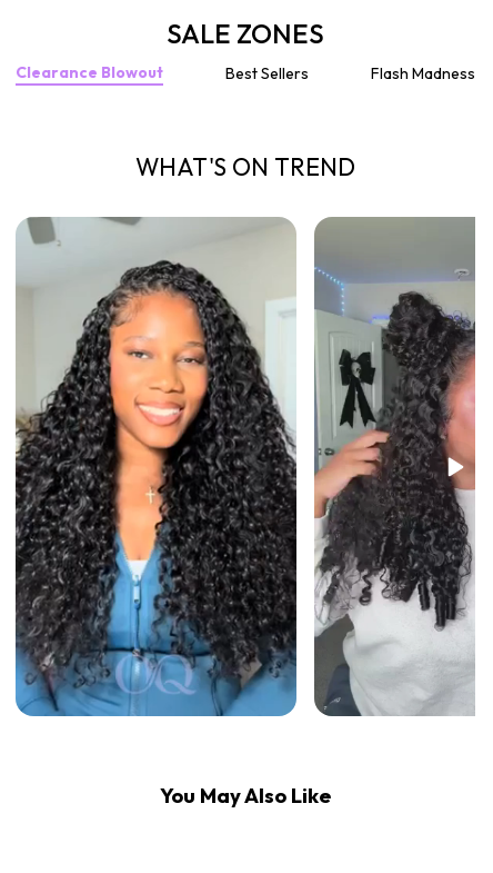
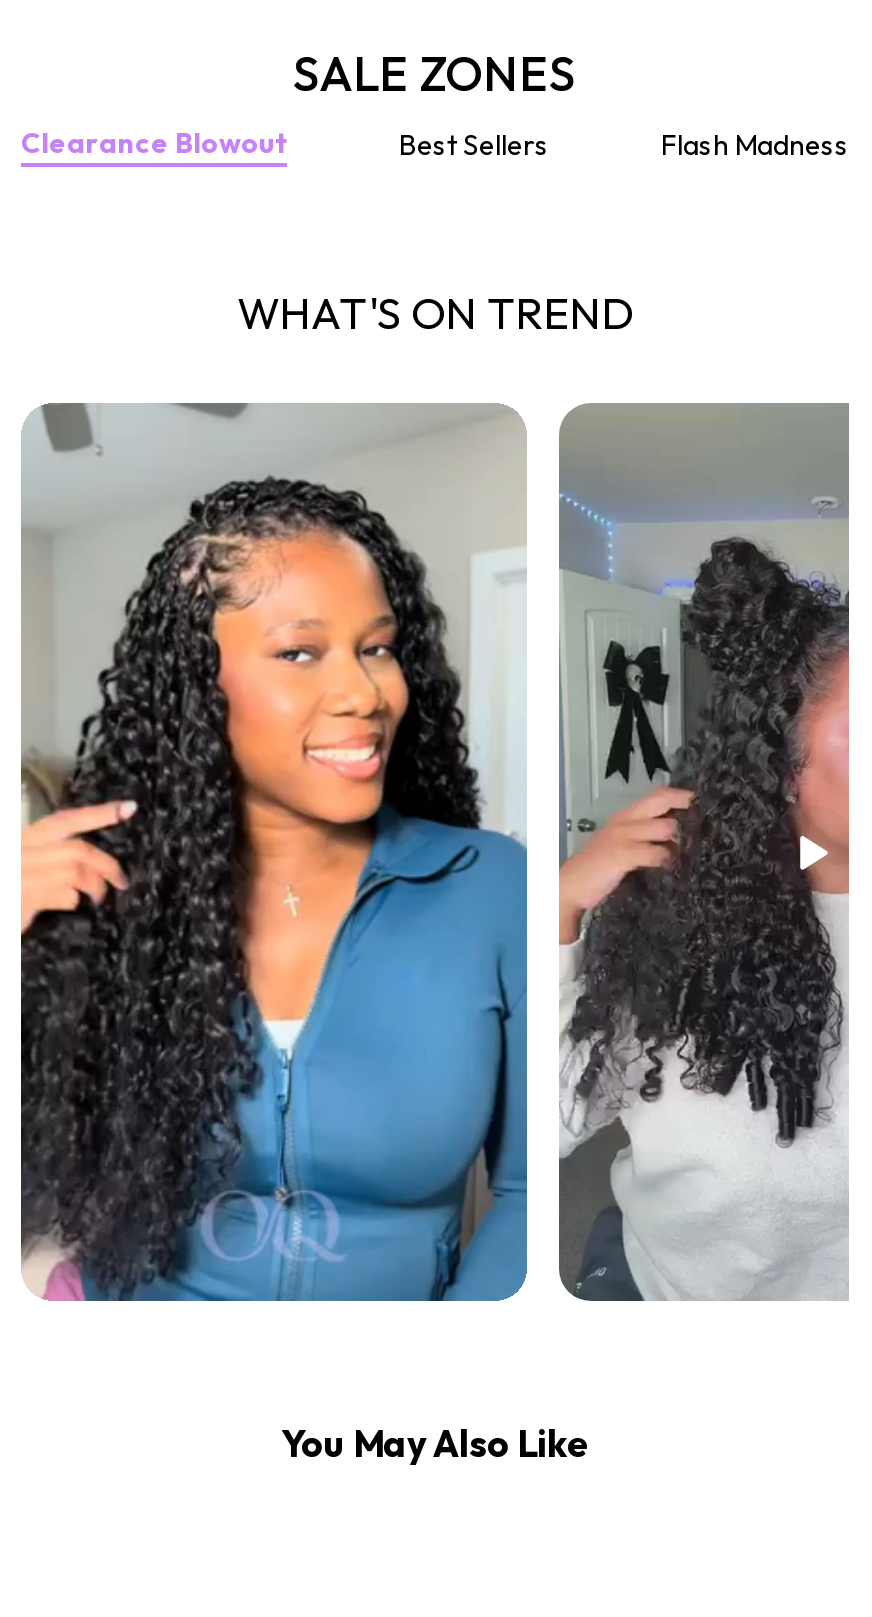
- [image]
+ [image]
